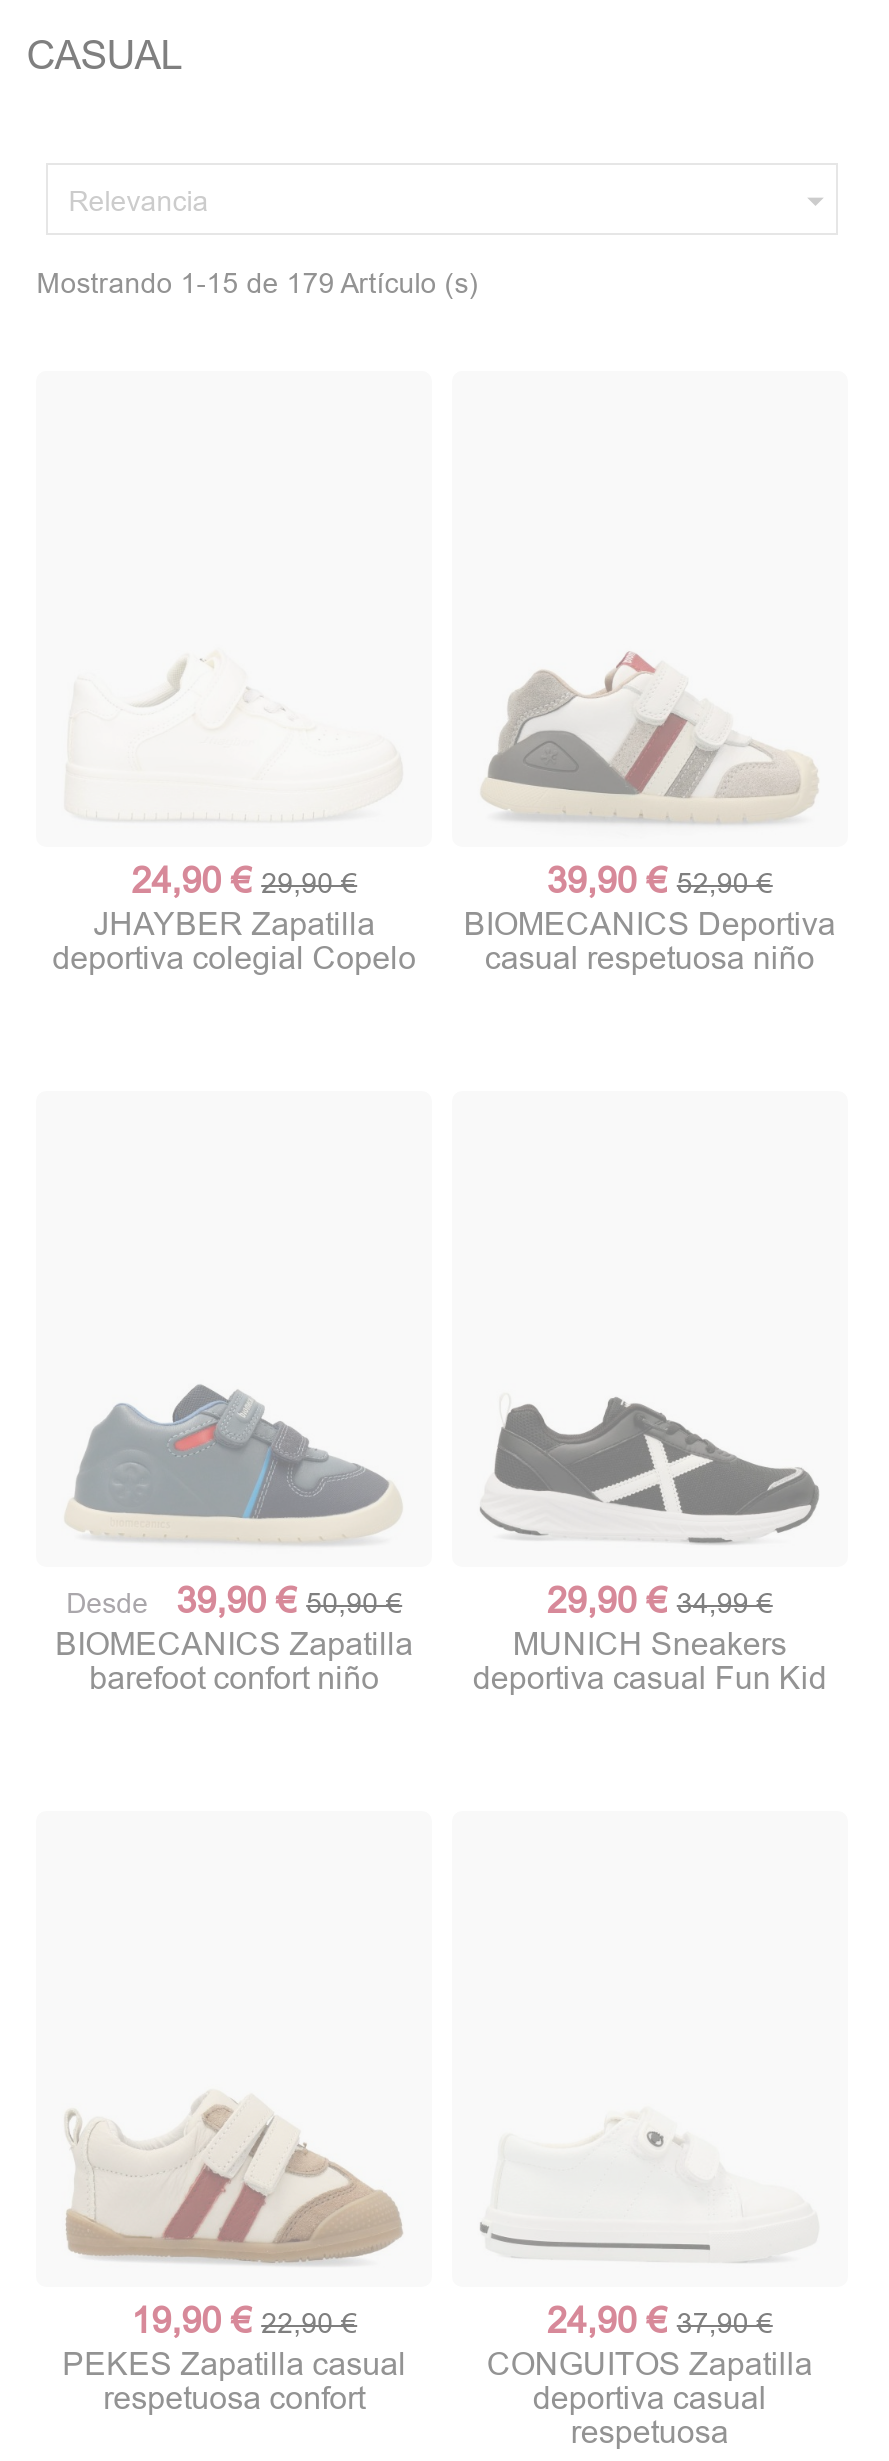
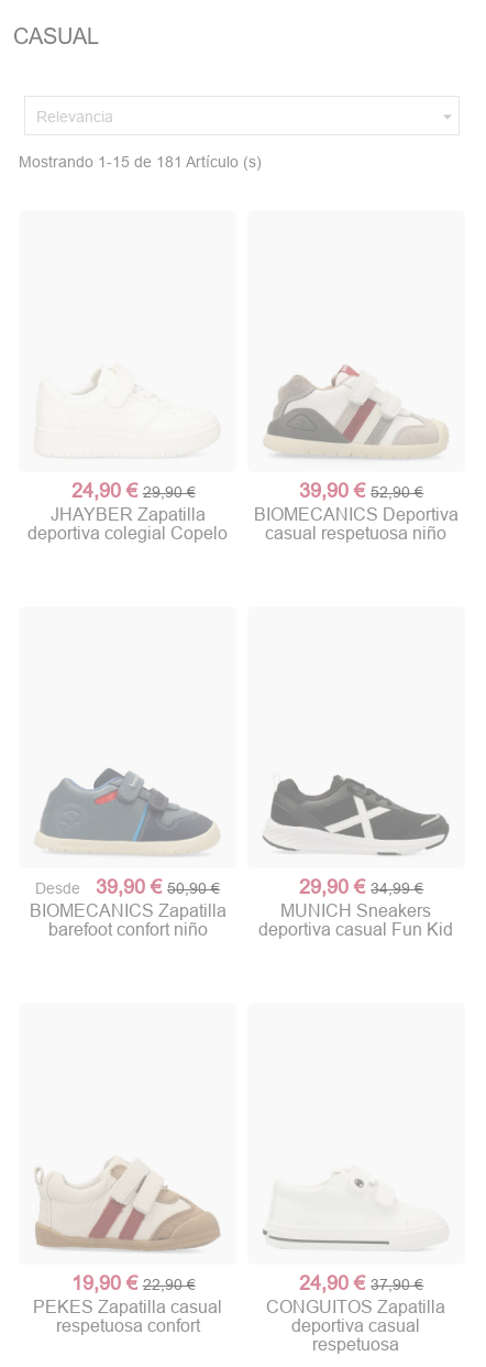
- Mostrando 1-15 de 179 Artículo (s)
+ Mostrando 1-15 de 181 Artículo (s)
